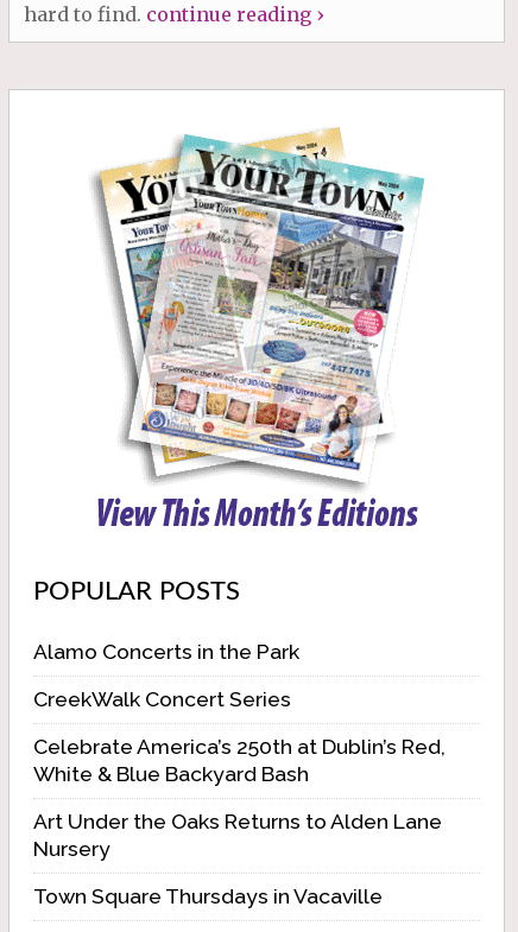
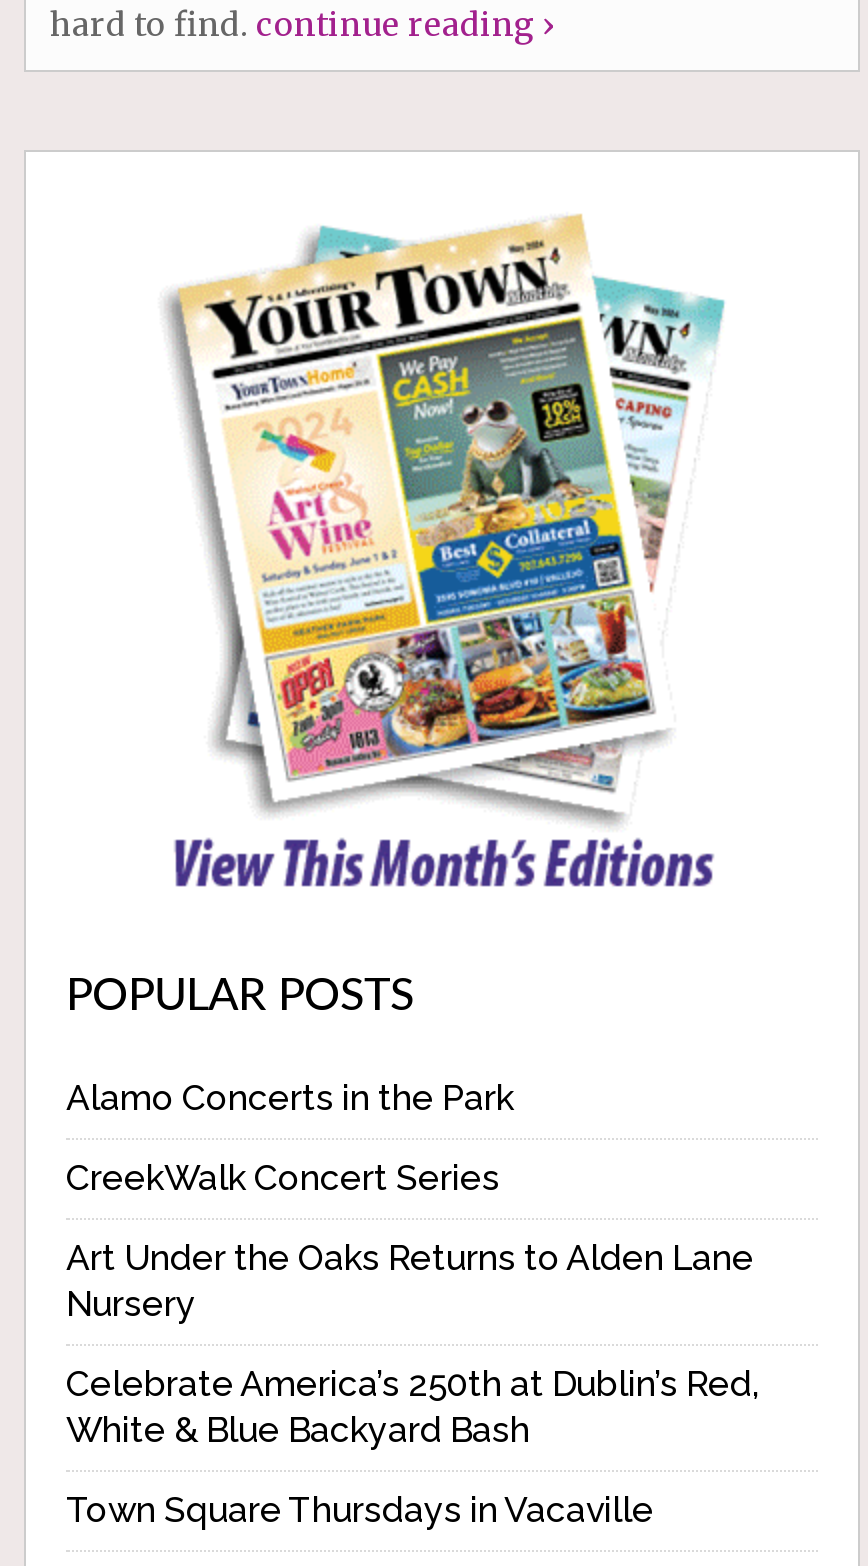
- [image]
+ [image]

moved down: Celebrate America’s 250th at Dublin’s Red, | White & Blue Backyard Bash

moved up: Art Under the Oaks Returns to Alden Lane | Nursery
